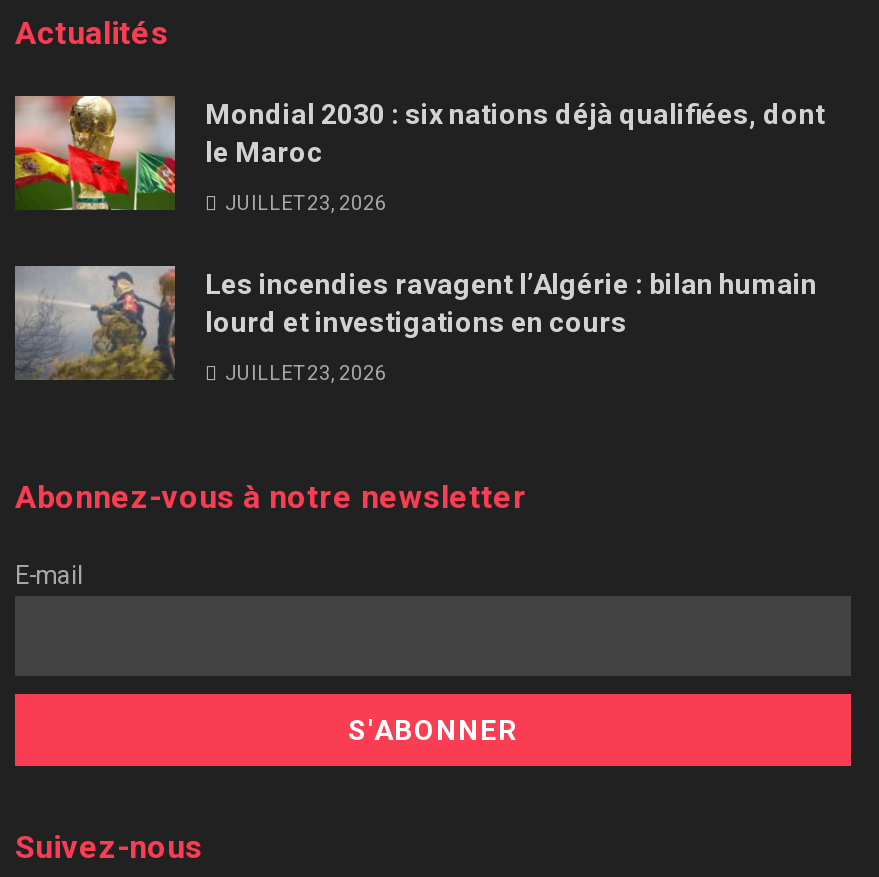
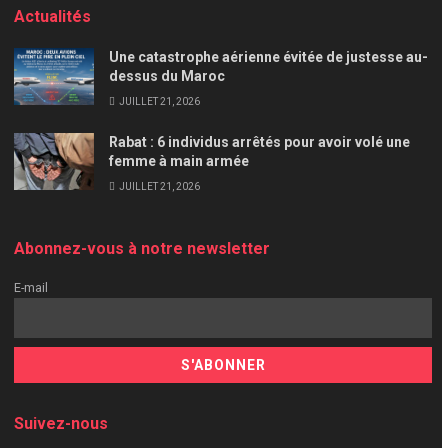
- [image]
- Mondial 2030 : six nations déjà qualifiées, dont
- le Maroc
+ [image]
+ Une catastrophe aérienne évitée de justesse au-
+ dessus du Maroc

- JUILLET 23, 2026
+ JUILLET 21, 2026

- [image]
- Les incendies ravagent l’Algérie : bilan humain
- lourd et investigations en cours
+ [image]
+ Rabat : 6 individus arrêtés pour avoir volé une
+ femme à main armée

- JUILLET 23, 2026
+ JUILLET 21, 2026
